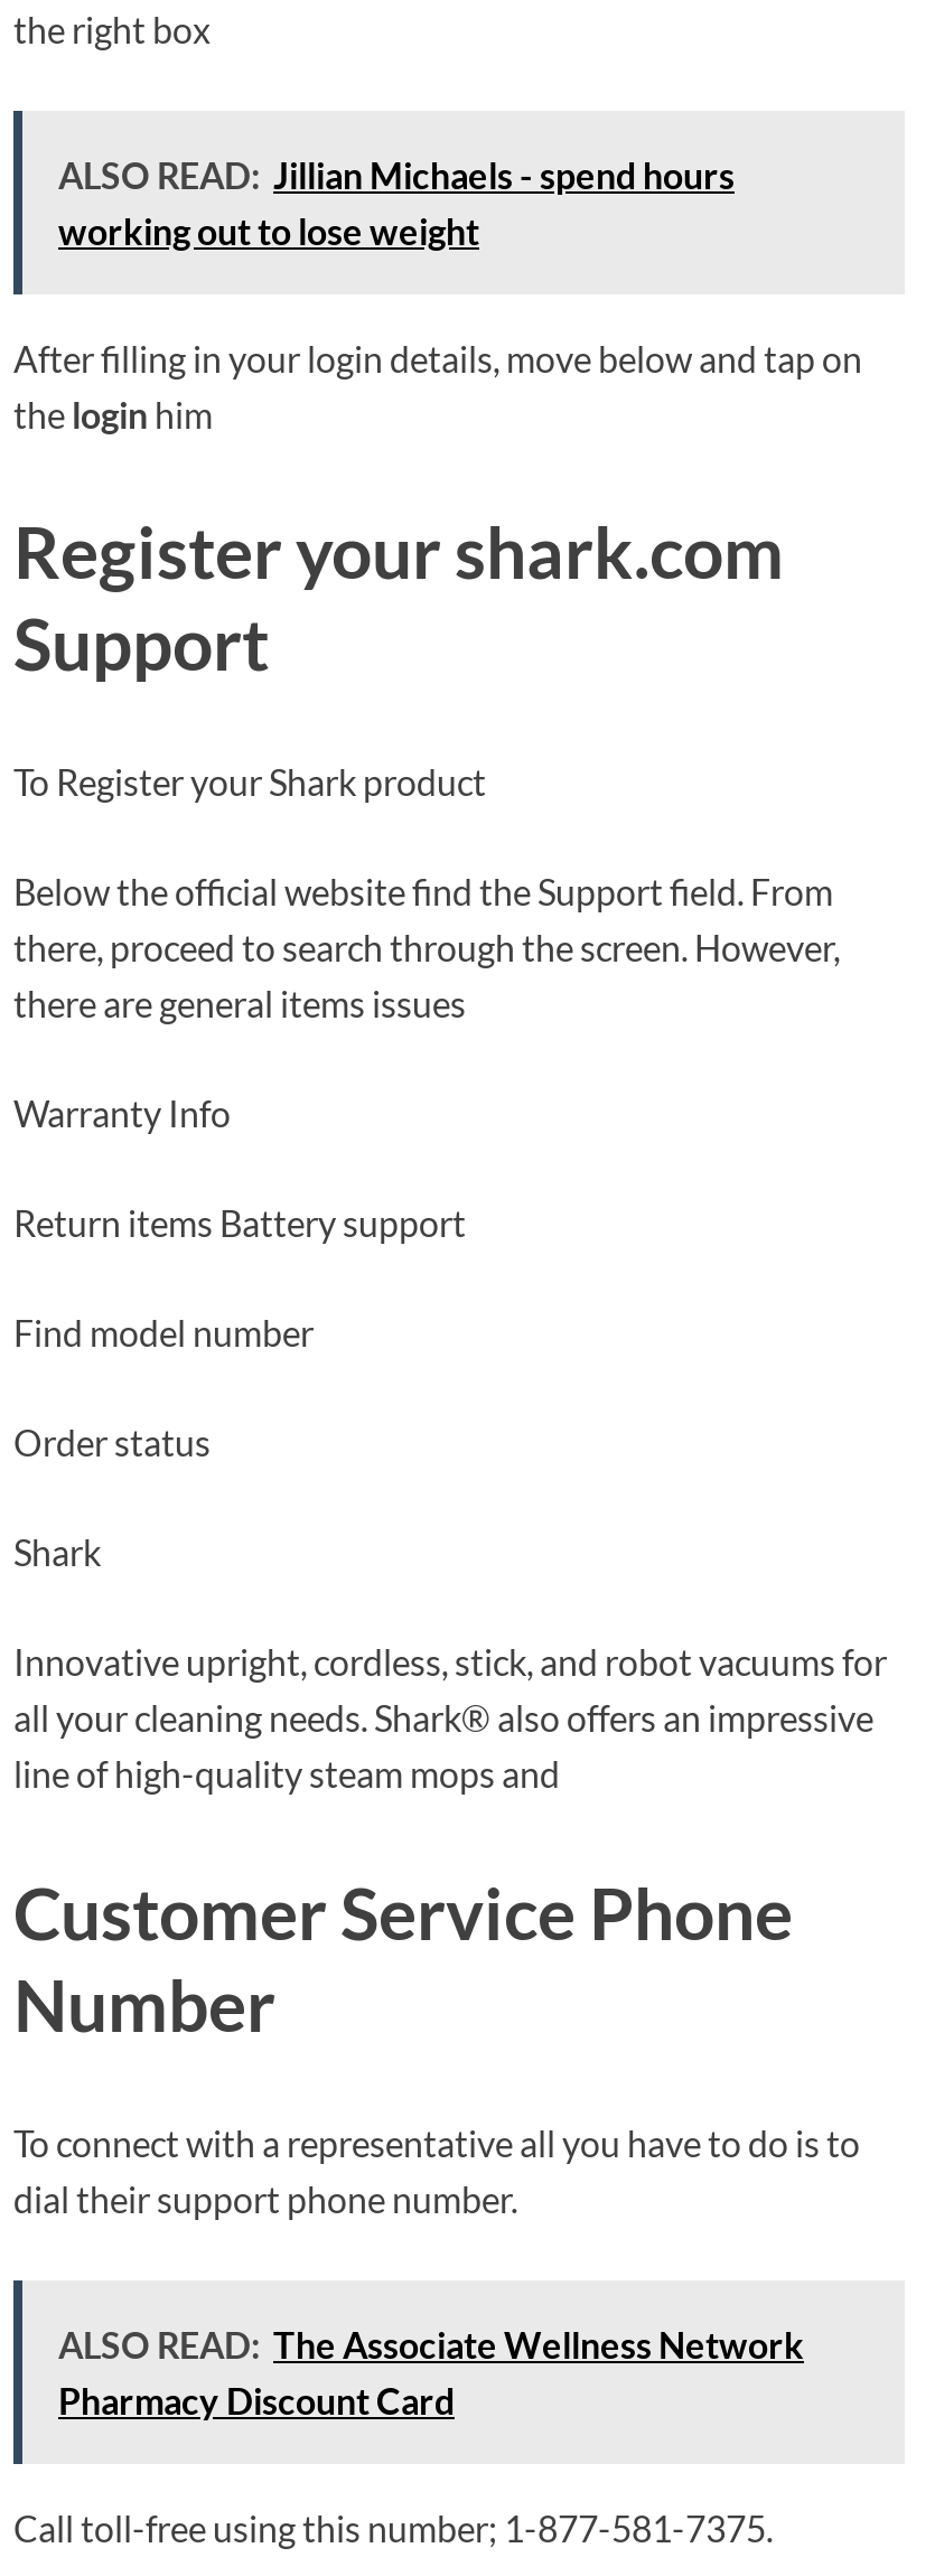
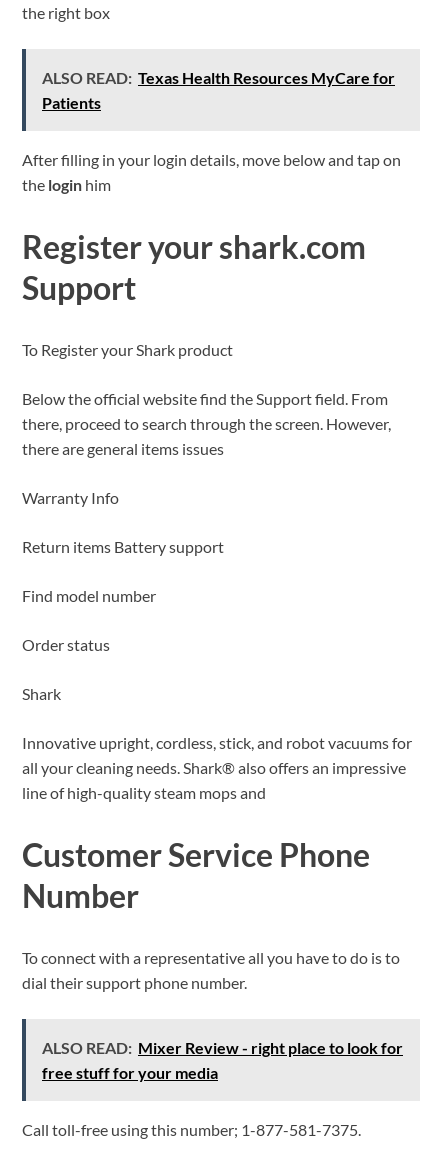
- ALSO READ: Jillian Michaels - spend hours
- working out to lose weight
+ ALSO READ: Texas Health Resources MyCare for
+ Patients

- ALSO READ: The Associate Wellness Network
- Pharmacy Discount Card
+ ALSO READ: Mixer Review - right place to look for
+ free stuff for your media
